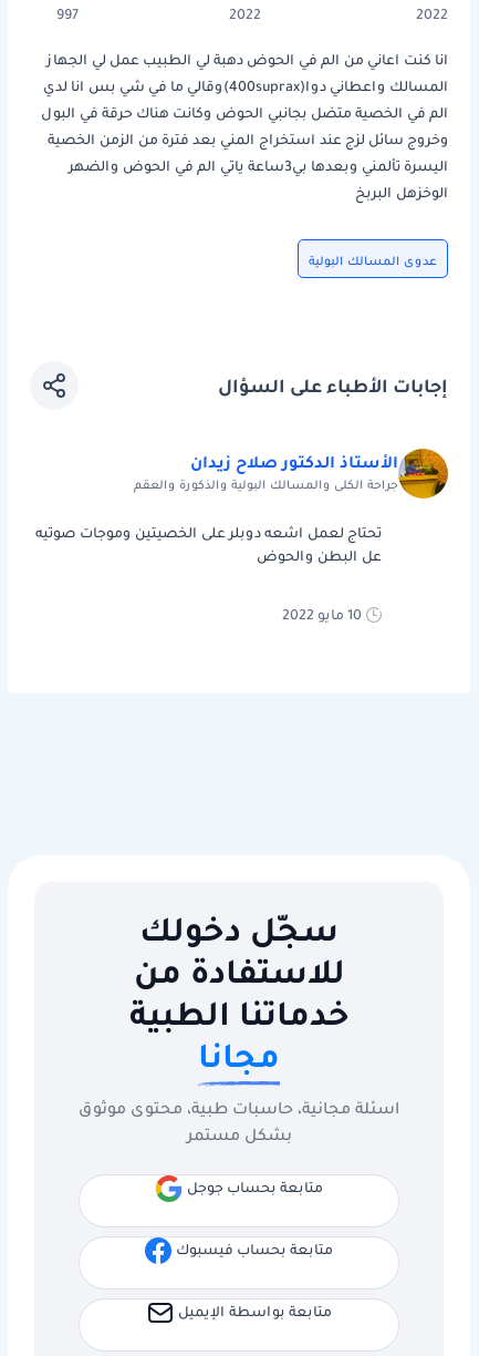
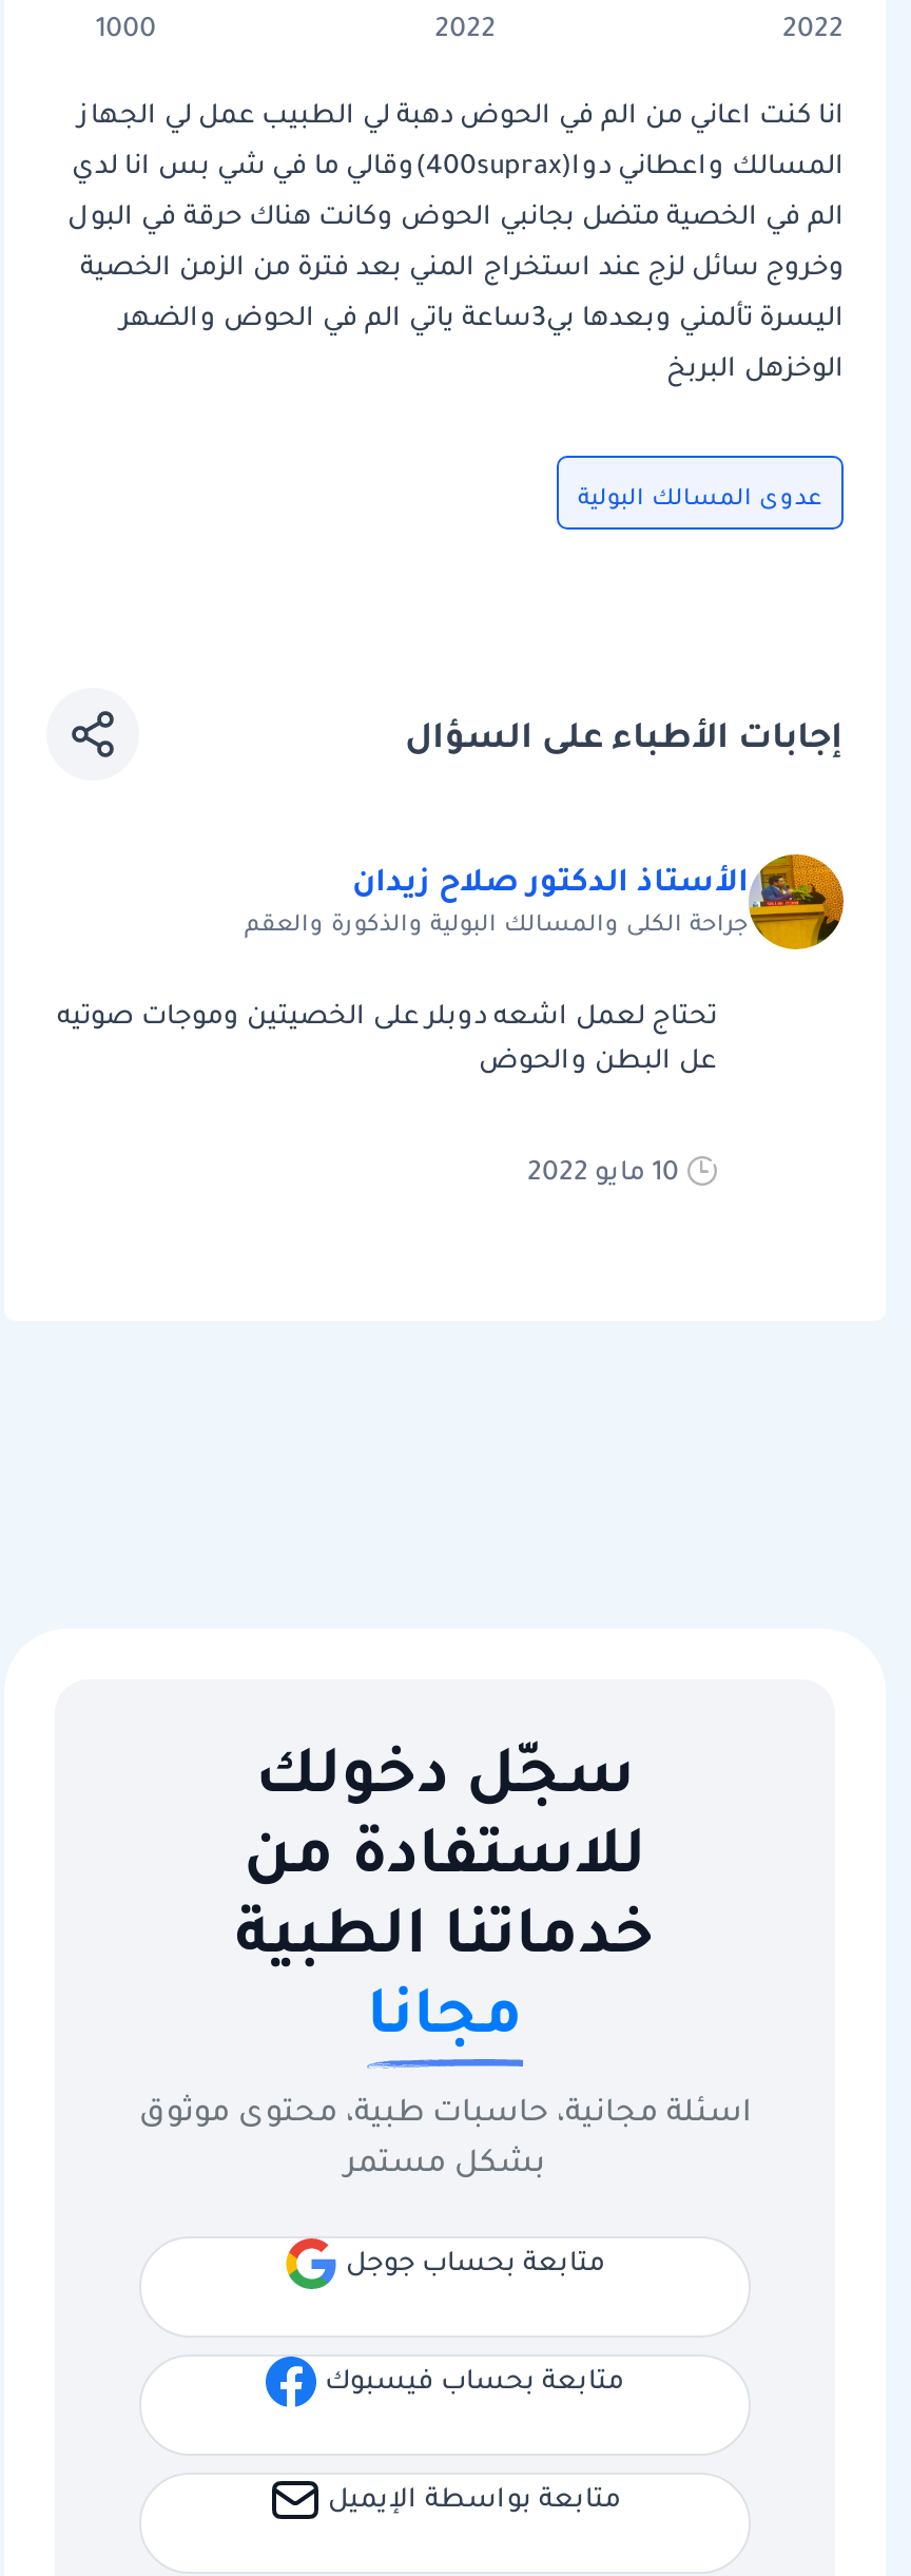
- 997
+ 1000
